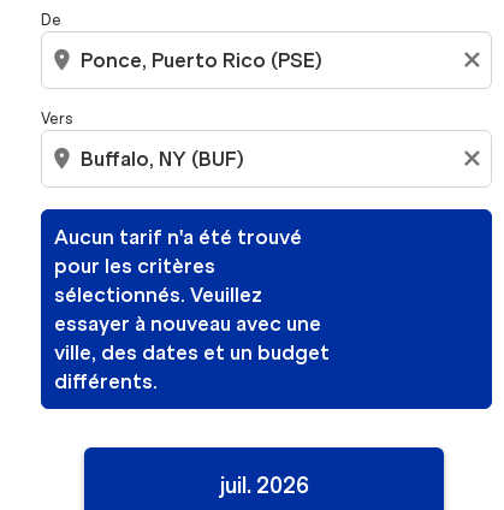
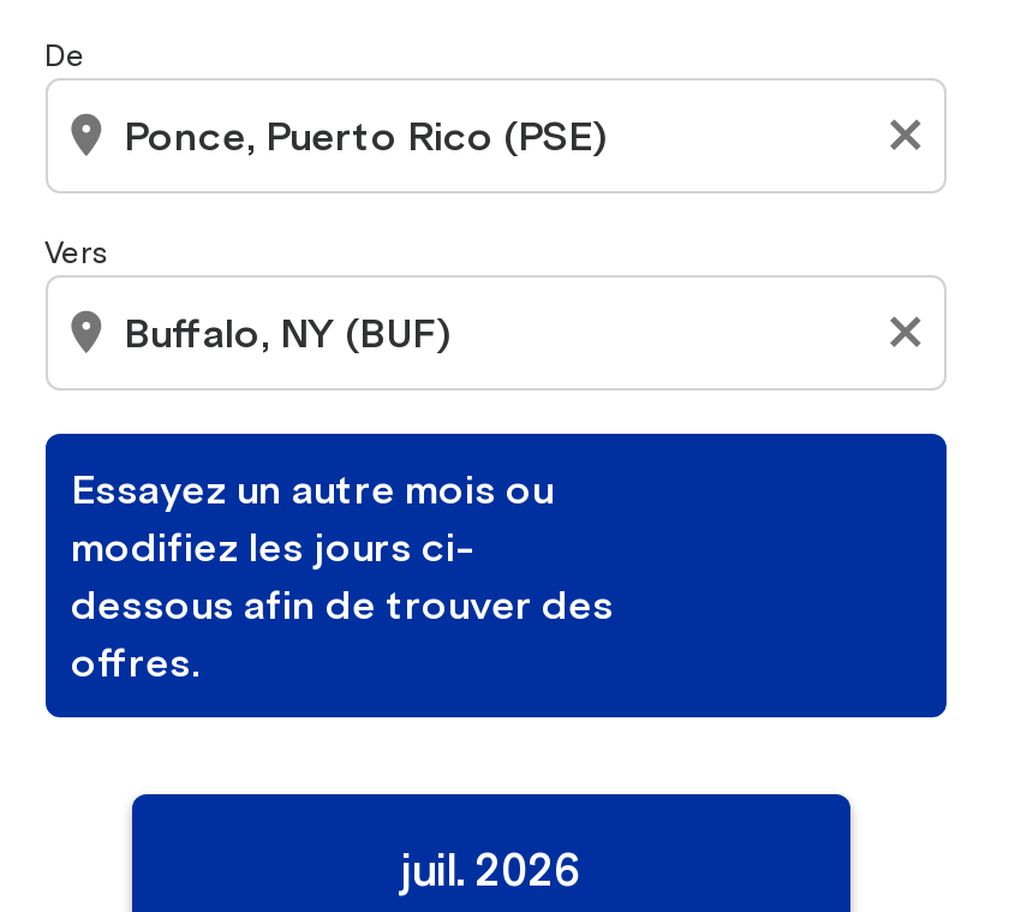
- Aucun tarif n'a été trouvé
- pour les critères
- sélectionnés. Veuillez
- essayer à nouveau avec une
- ville, des dates et un budget
- différents.
+ Essayez un autre mois ou
+ modifiez les jours ci-
+ dessous afin de trouver des
+ offres.
